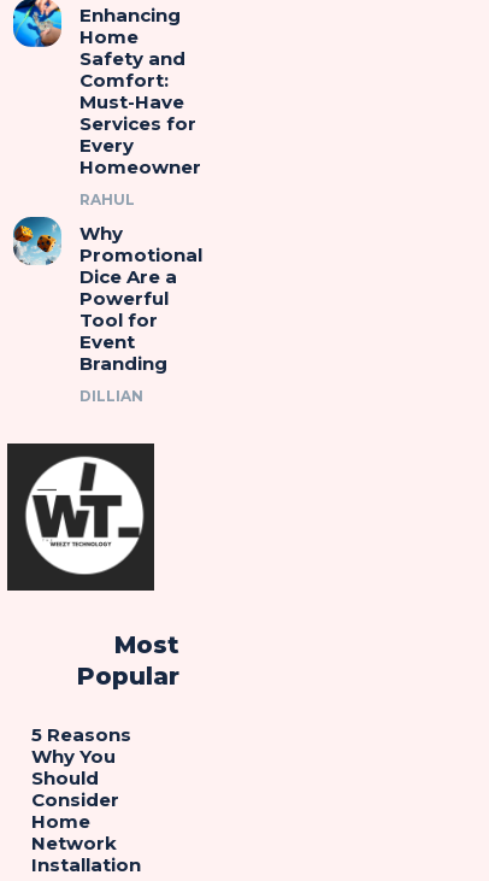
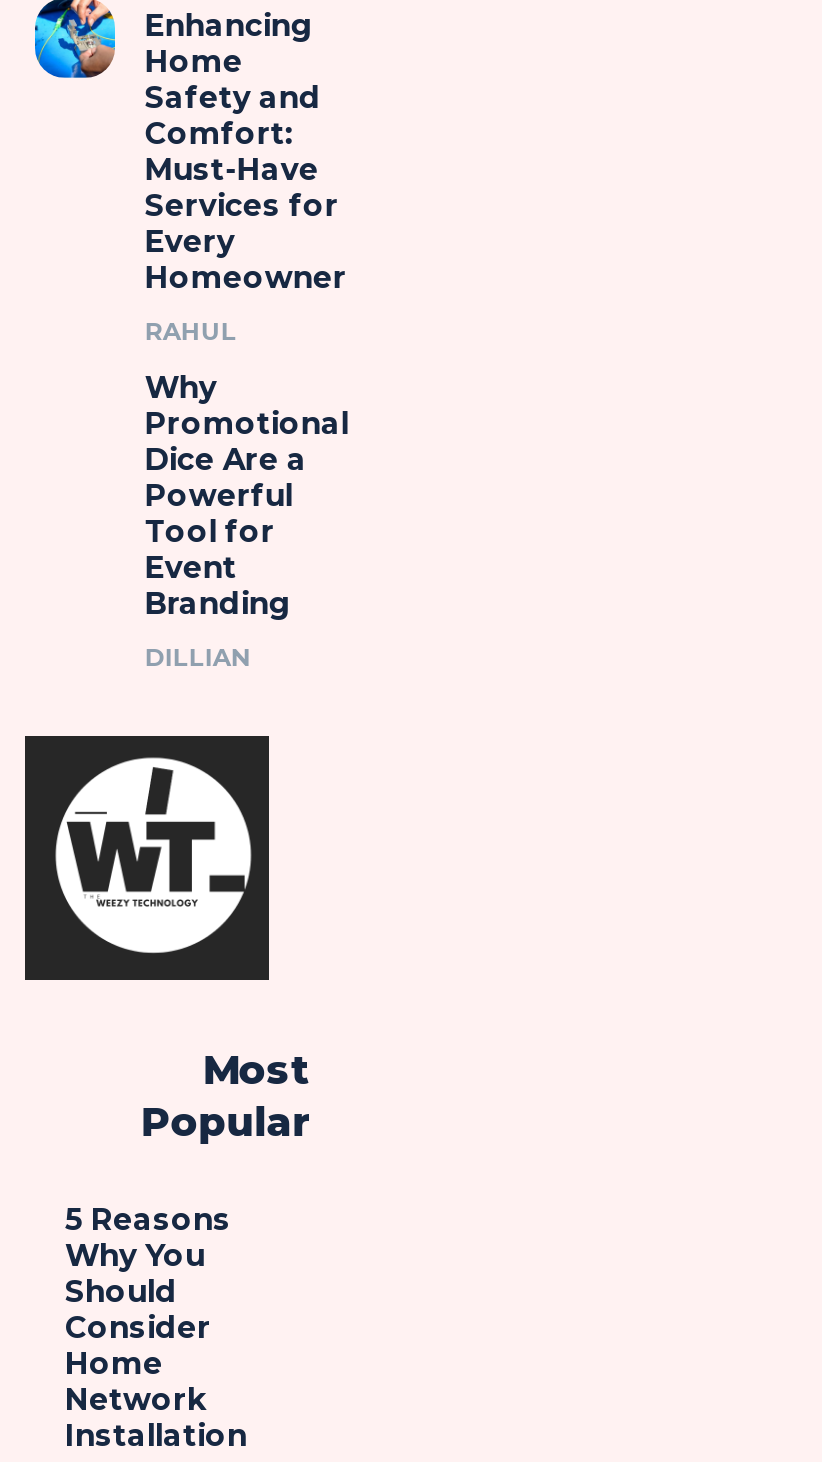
- [image]
